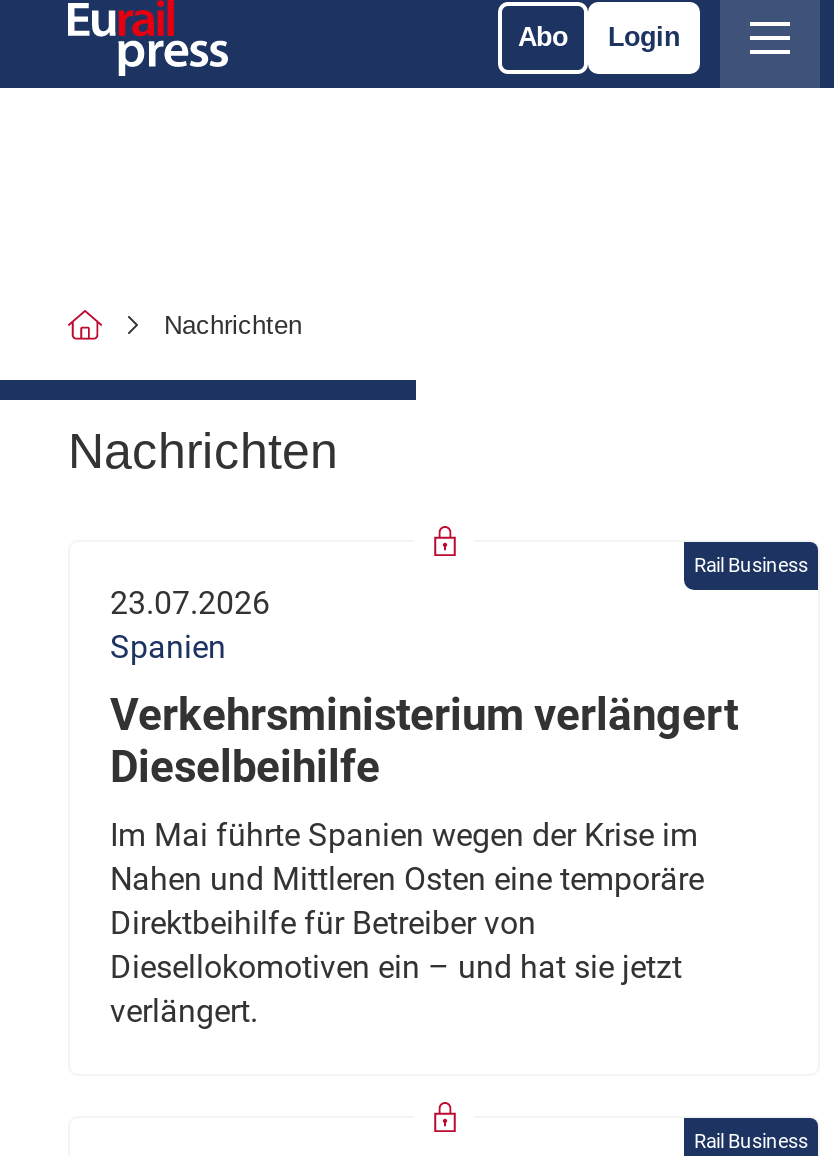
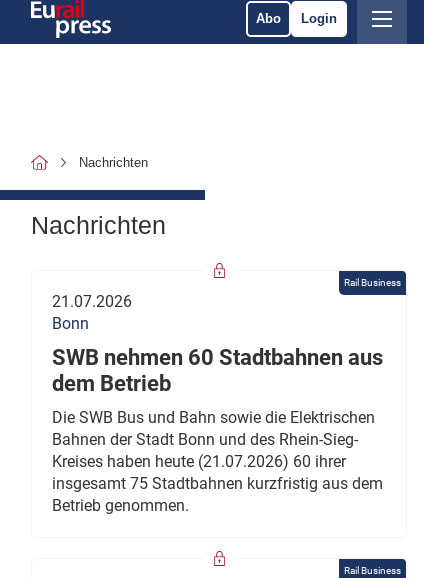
- 23.07.2026
- Spanien
+ 21.07.2026
+ Bonn

- Verkehrsministerium verlängert
- Dieselbeihilfe
+ SWB nehmen 60 Stadtbahnen aus
+ dem Betrieb

- Im Mai führte Spanien wegen der Krise im
- Nahen und Mittleren Osten eine temporäre
- Direktbeihilfe für Betreiber von
- Diesellokomotiven ein – und hat sie jetzt
- verlängert.
+ Die SWB Bus und Bahn sowie die Elektrischen
+ Bahnen der Stadt Bonn und des Rhein-Sieg-
+ Kreises haben heute (21.07.2026) 60 ihrer
+ insgesamt 75 Stadtbahnen kurzfristig aus dem
+ Betrieb genommen.
